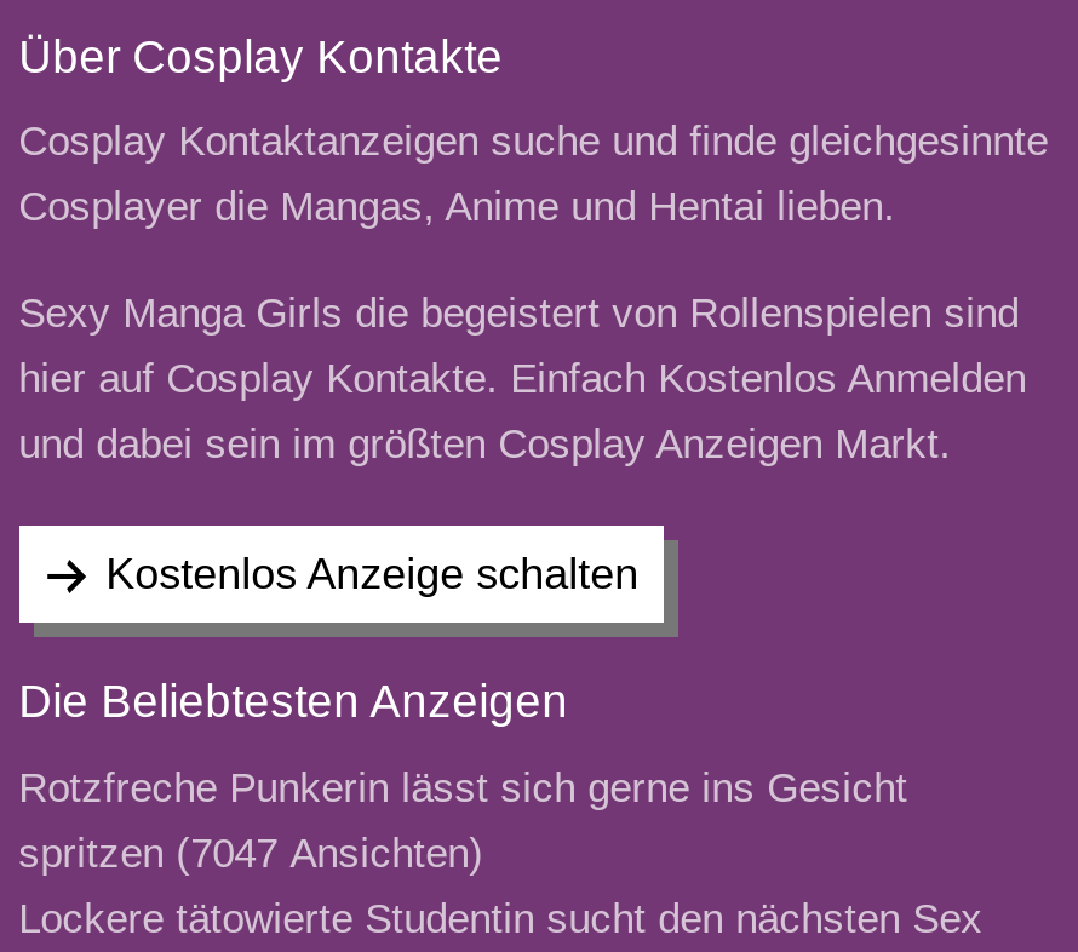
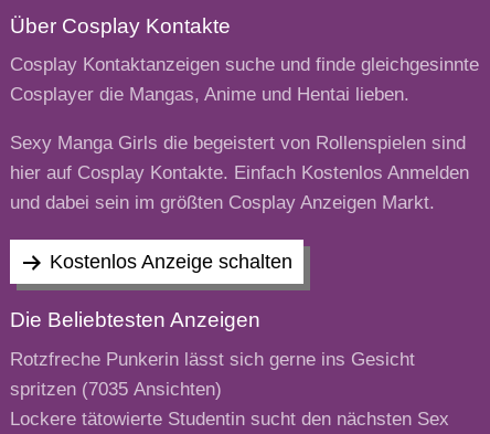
- spritzen (7047 Ansichten)
+ spritzen (7035 Ansichten)
